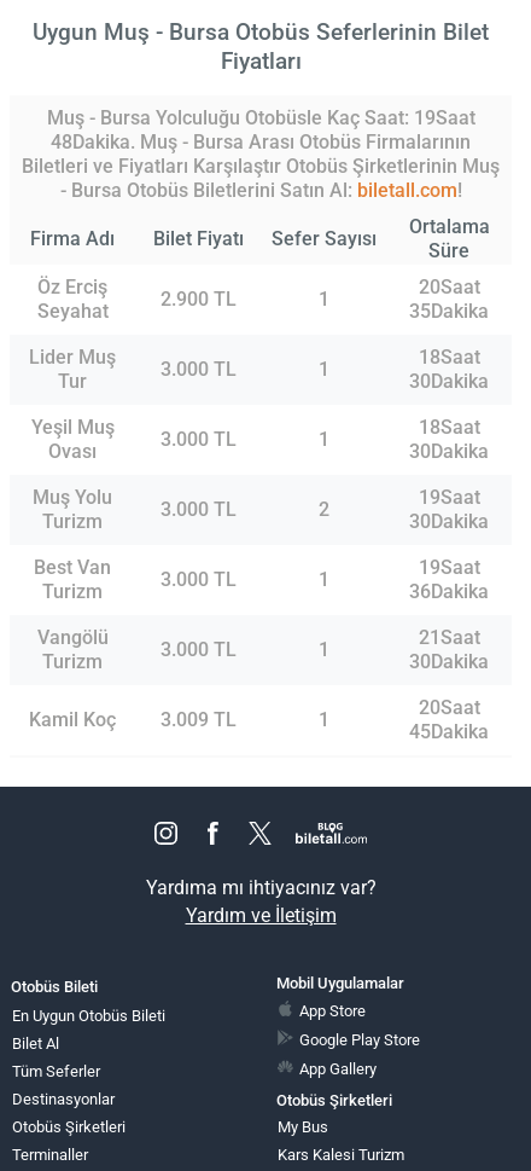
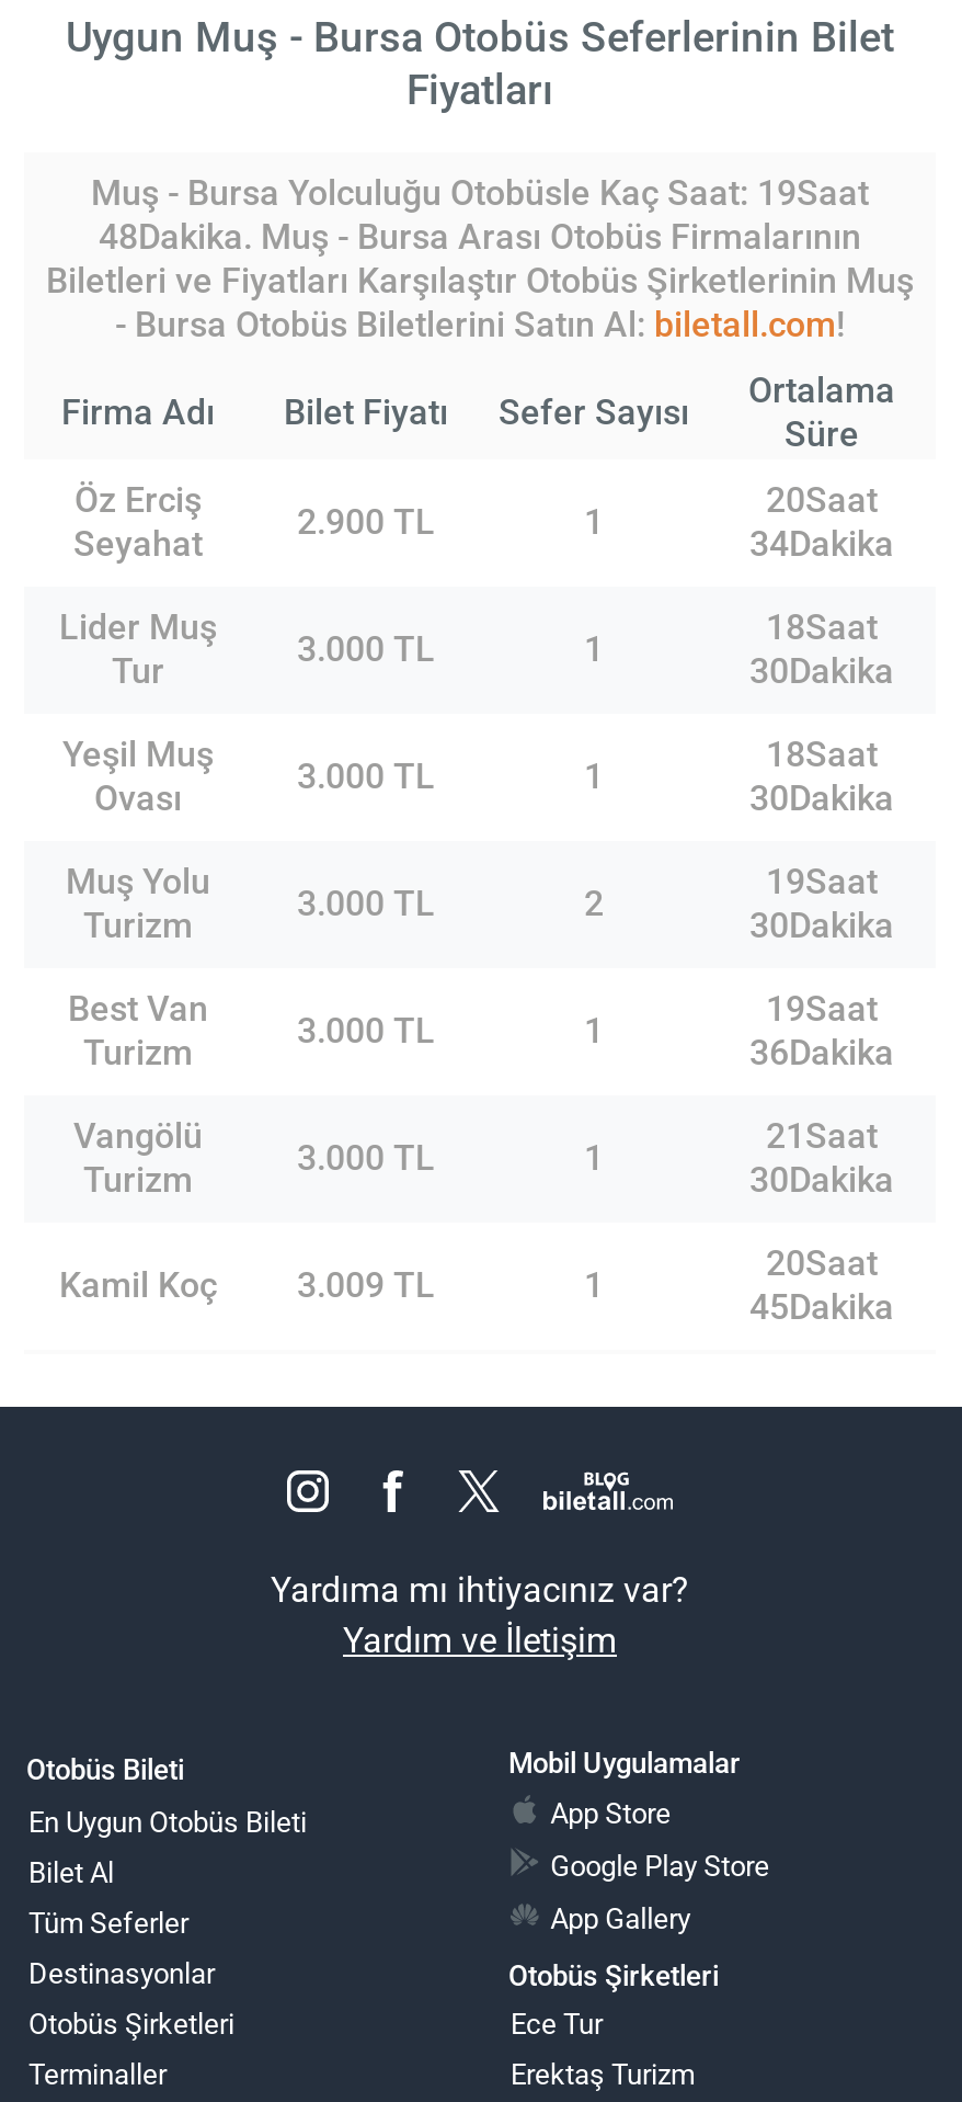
- 35Dakika
+ 34Dakika

- My Bus
+ Ece Tur

- Kars Kalesi Turizm
+ Erektaş Turizm
